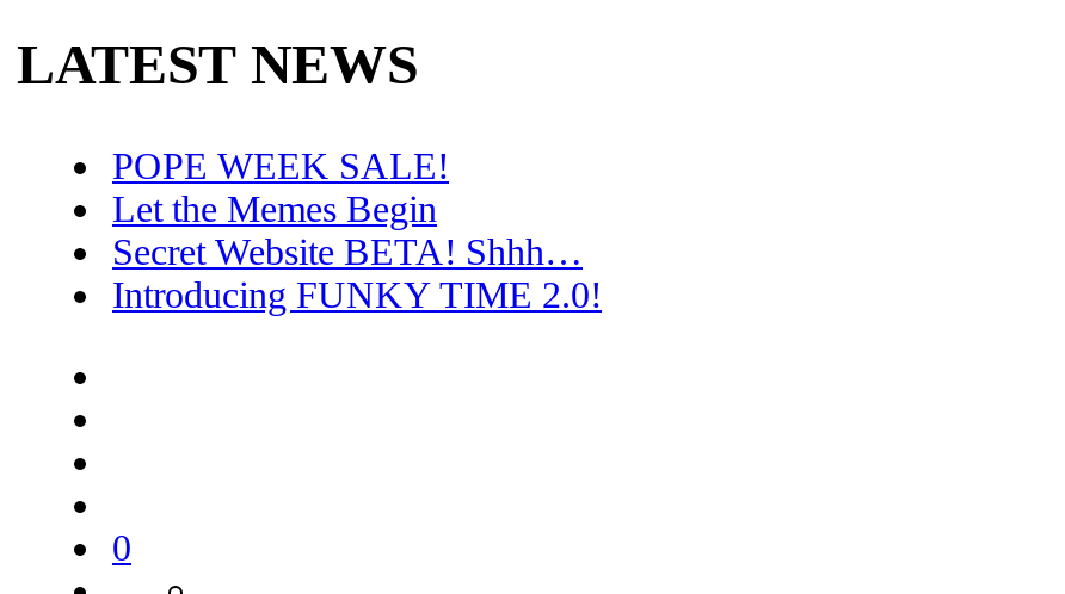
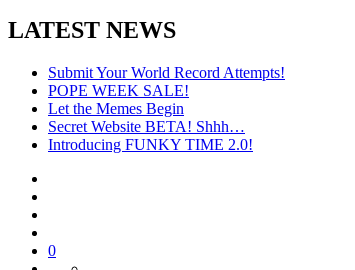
+ Submit Your World Record Attempts!
